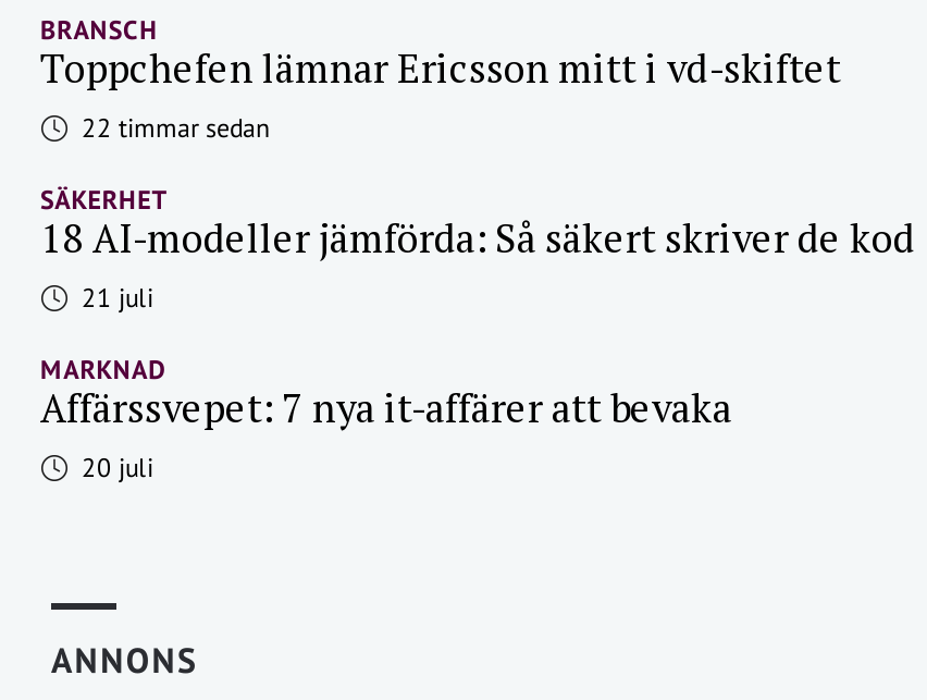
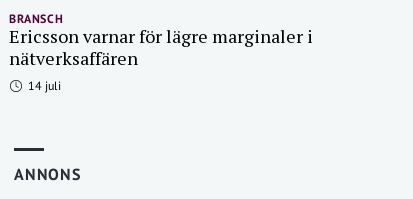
- Toppchefen lämnar Ericsson mitt i vd-skiftet
- 22 timmar sedan
- SÄKERHET
- 18 AI-modeller jämförda: Så säkert skriver de kod
- 21 juli
- MARKNAD
- Affärssvepet: 7 nya it-affärer att bevaka
- 20 juli
+ Ericsson varnar för lägre marginaler i
+ nätverksaffären
+ 14 juli
